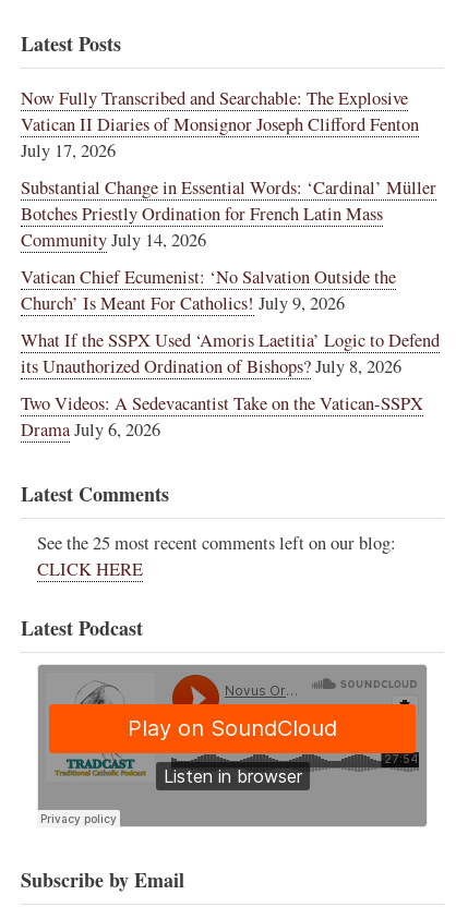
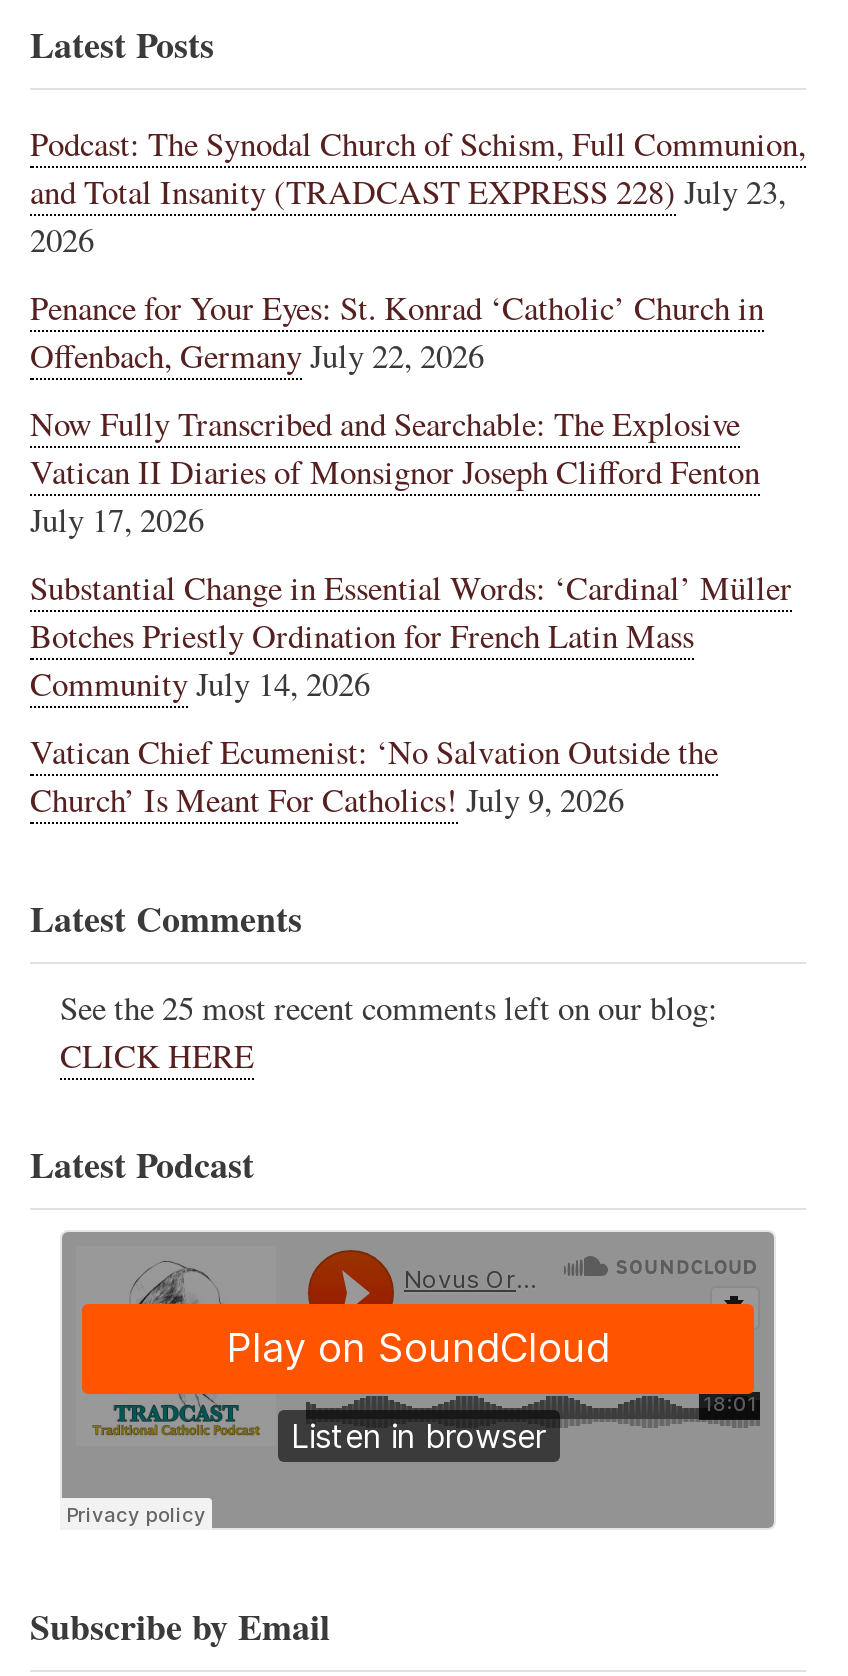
+ Podcast: The Synodal Church of Schism, Full Communion,
+ and Total Insanity (TRADCAST EXPRESS 228) July 23,
+ 2026
+ Penance for Your Eyes: St. Konrad ‘Catholic’ Church in
+ Offenbach, Germany July 22, 2026

moved down: Now Fully Transcribed and Searchable: The Explosive | Vatican II Diaries of Monsignor Joseph Clifford Fenton | July 17, 2026 | Substantial Change in Essential Words: ‘Cardinal’ Müller | Botches Priestly Ordination for French Latin Mass | Community July 14, 2026 | Vatican Chief Ecumenist: ‘No Salvation Outside the | Church’ Is Meant For Catholics! July 9, 2026

- What If the SSPX Used ‘Amoris Laetitia’ Logic to Defend
- its Unauthorized Ordination of Bishops? July 8, 2026
- Two Videos: A Sedevacantist Take on the Vatican-SSPX
- Drama July 6, 2026
